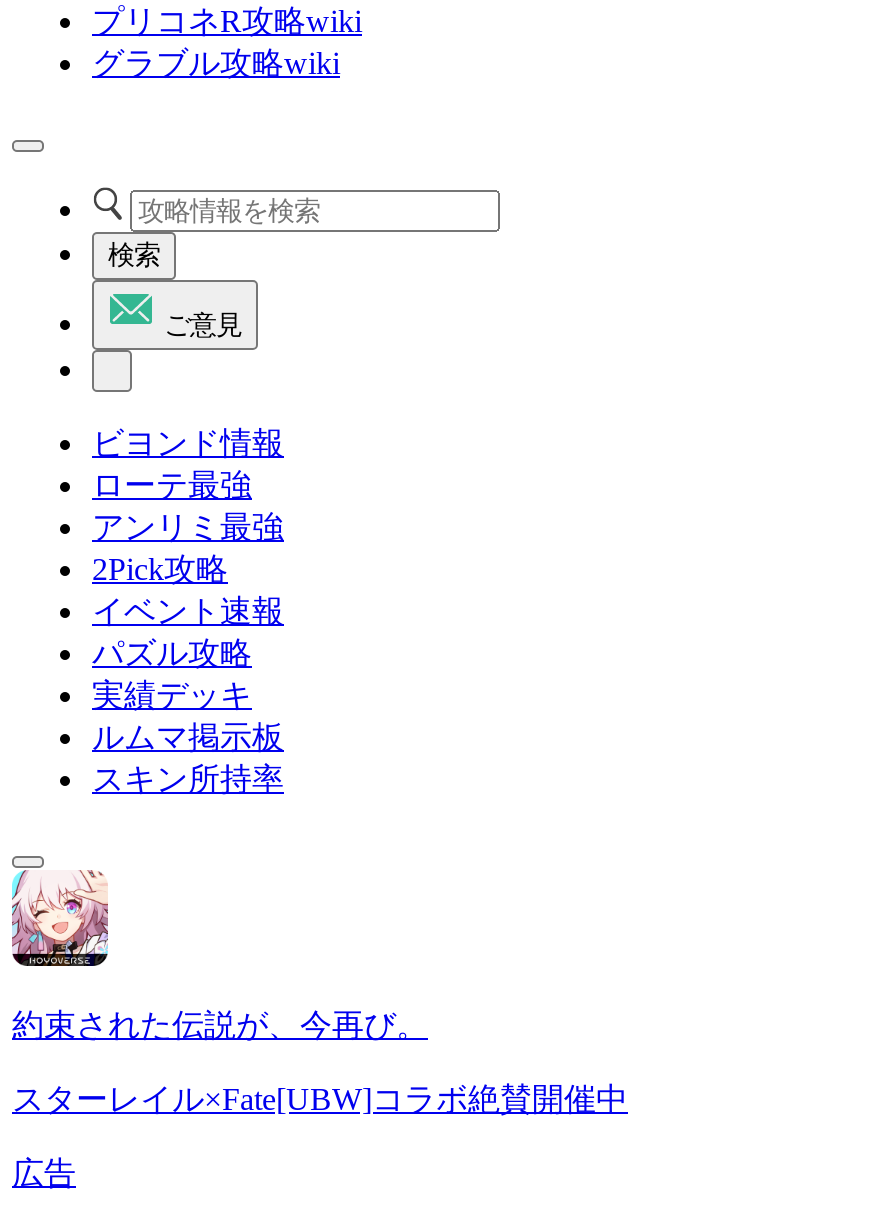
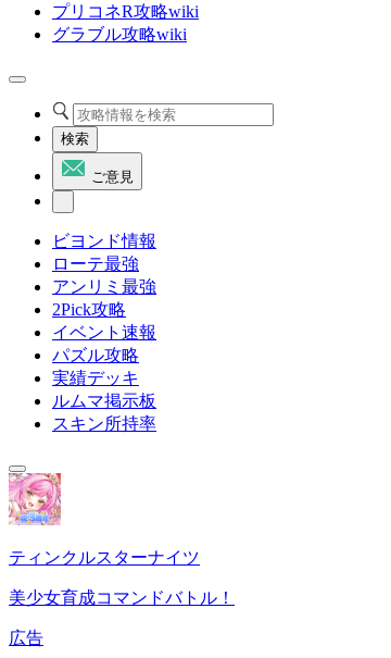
- [image]
- 約束された伝説が、今再び。
+ [image]
+ ティンクルスターナイツ

- スターレイル×Fate[UBW]コラボ絶賛開催中
+ 美少女育成コマンドバトル！
